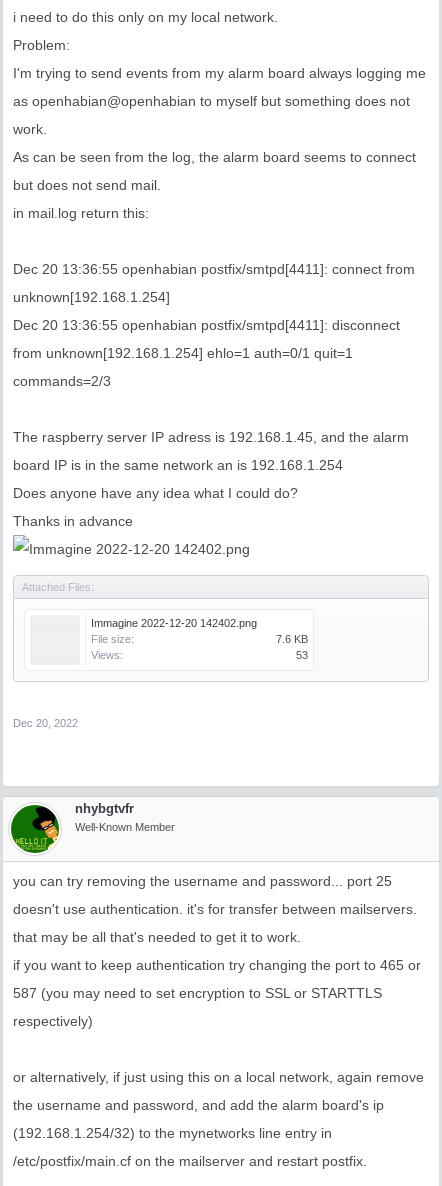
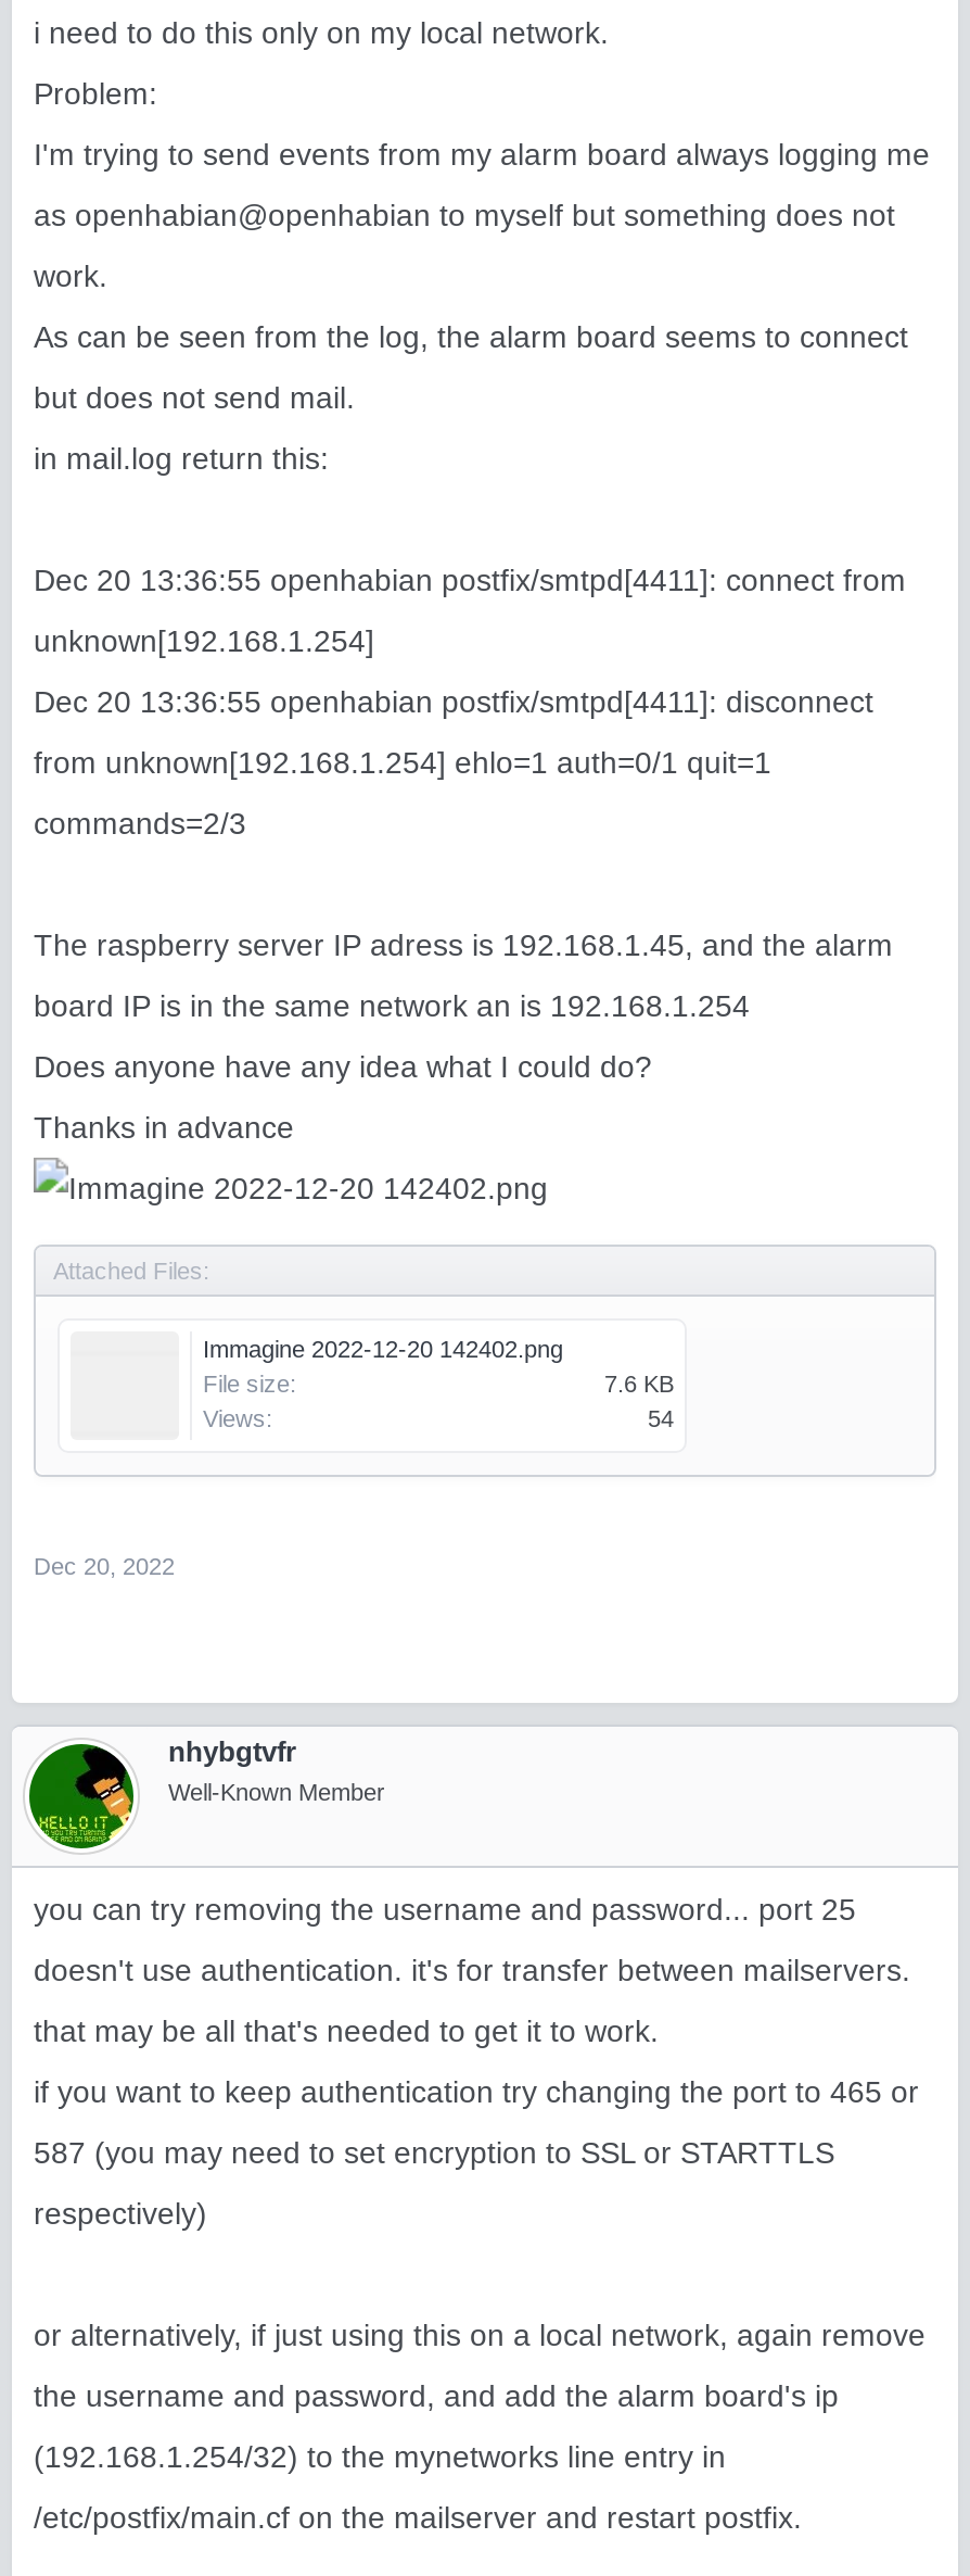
- 53
+ 54
